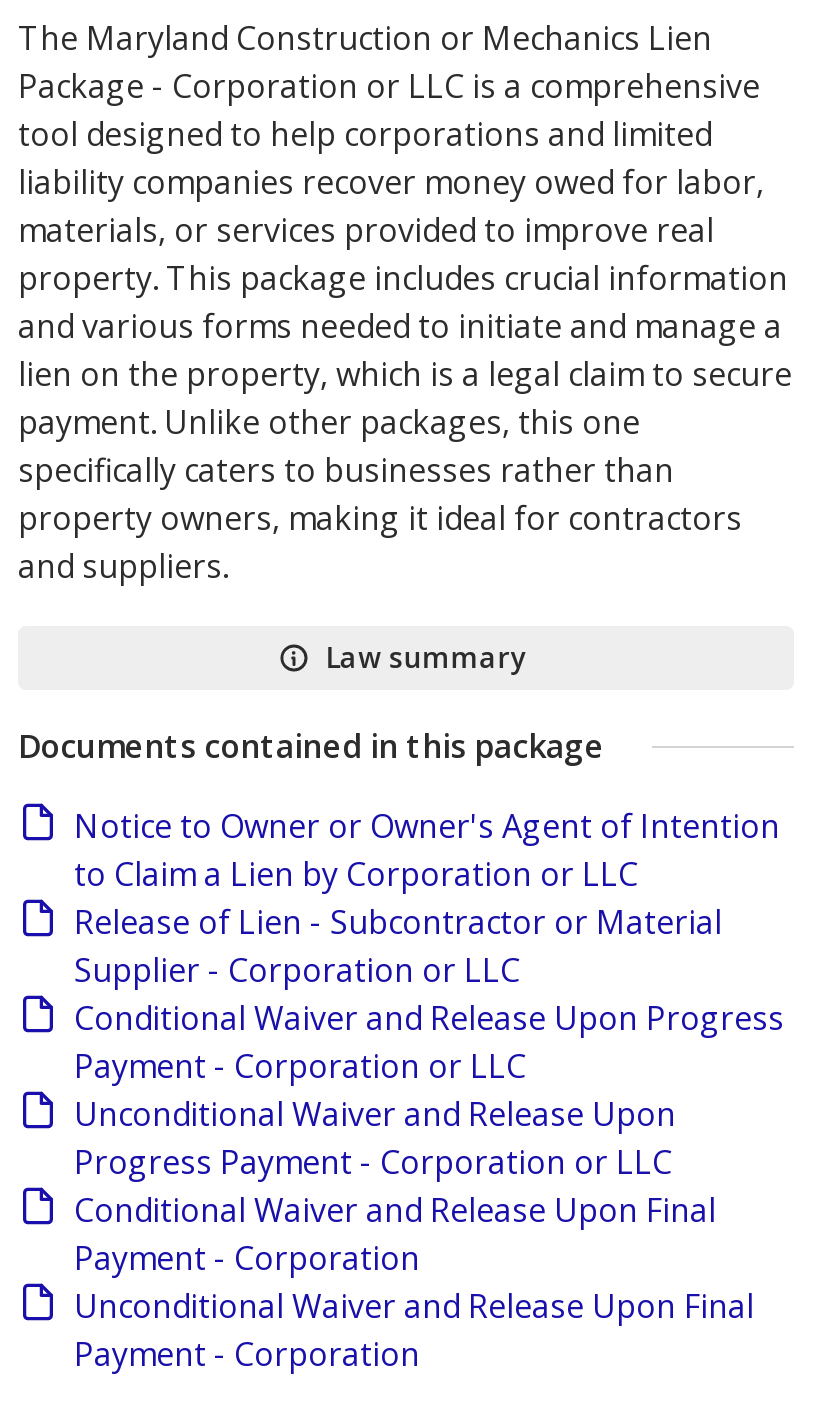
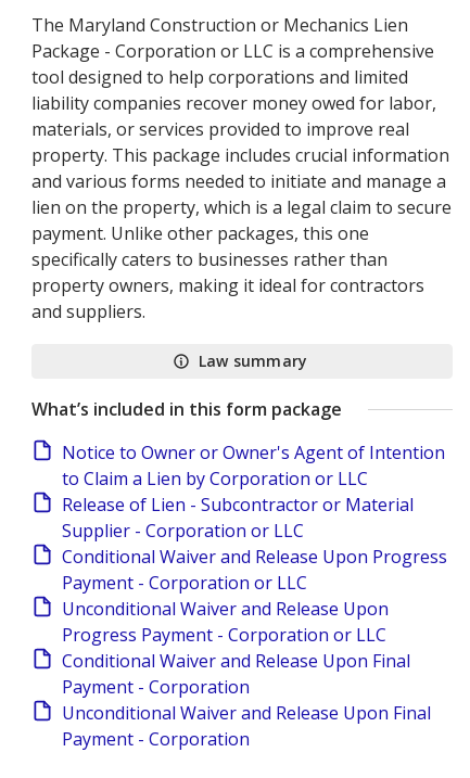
- Documents contained in this package
+ What’s included in this form package
